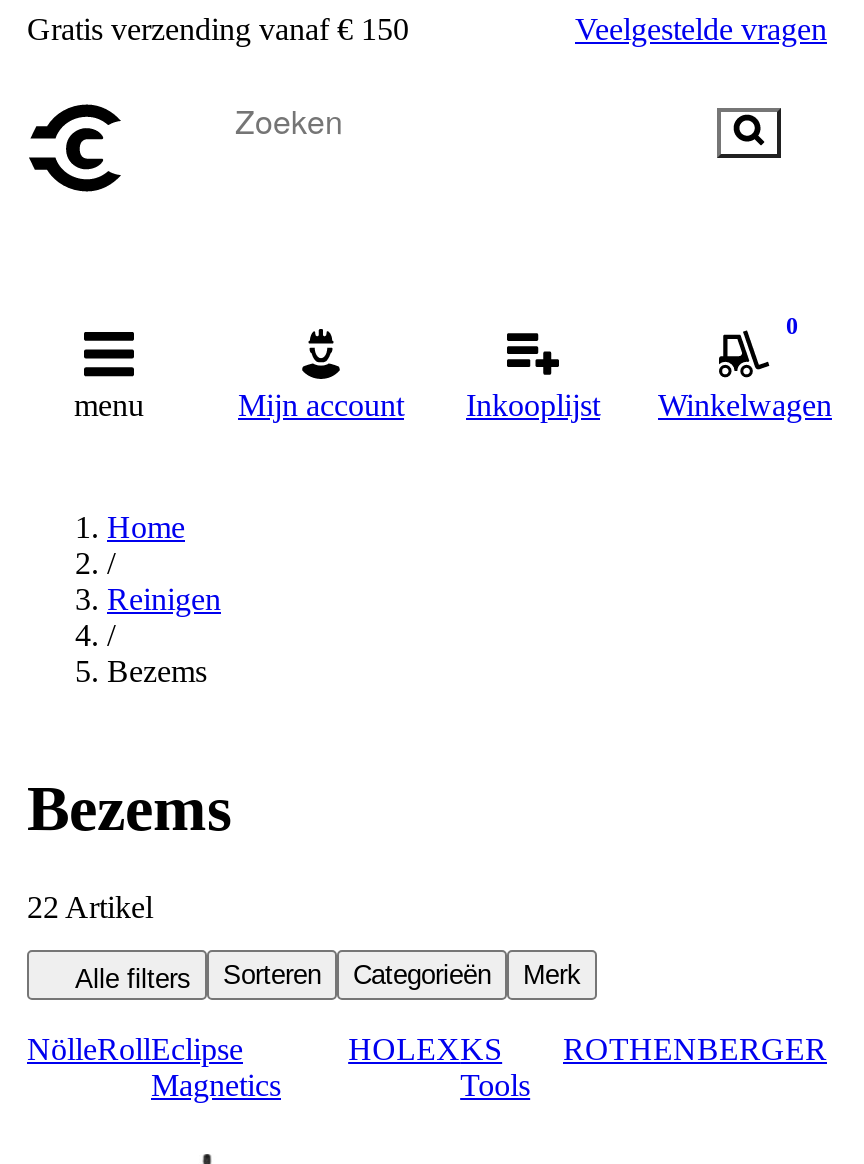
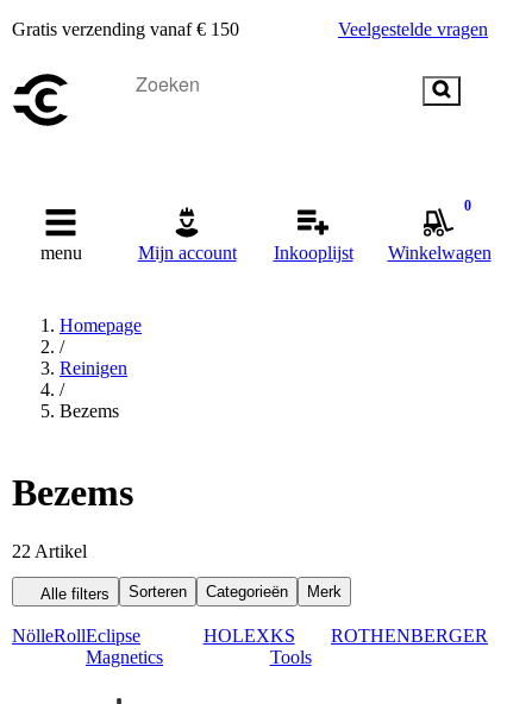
- Home
+ Homepage
